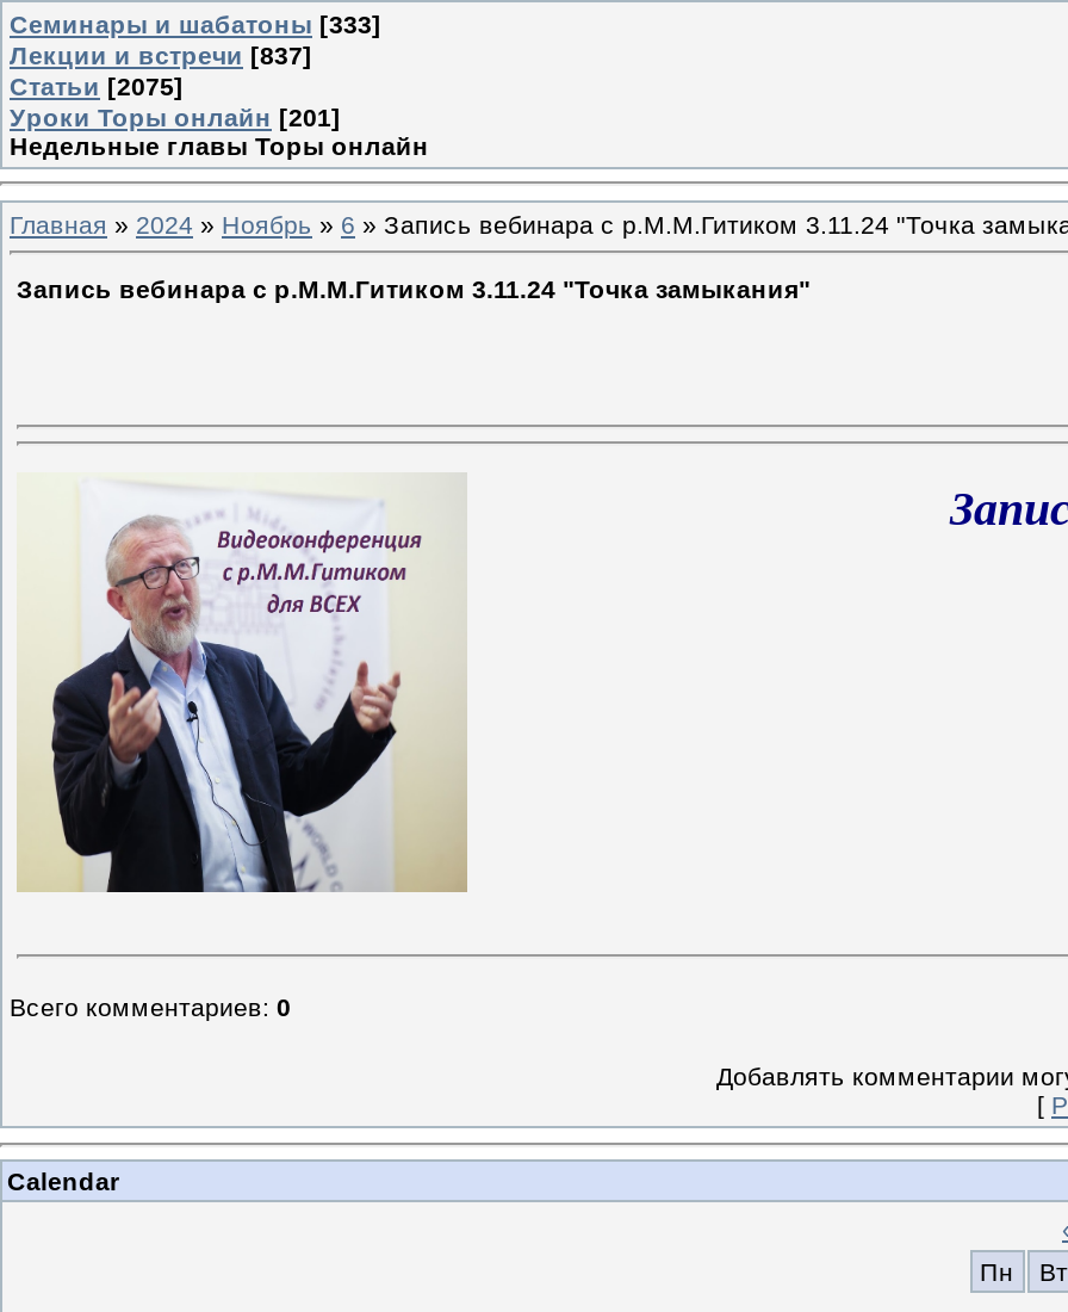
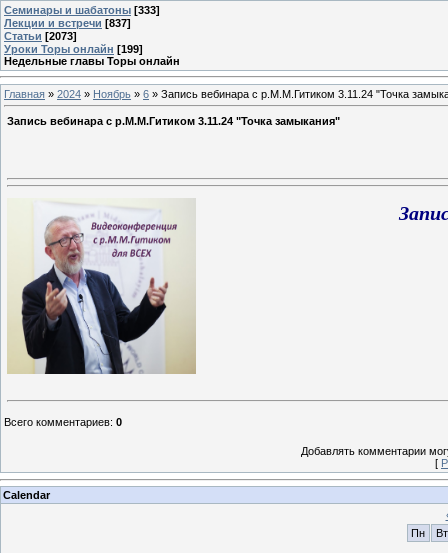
- Статьи [2075]
+ Статьи [2073]

- Уроки Торы онлайн [201]
+ Уроки Торы онлайн [199]
